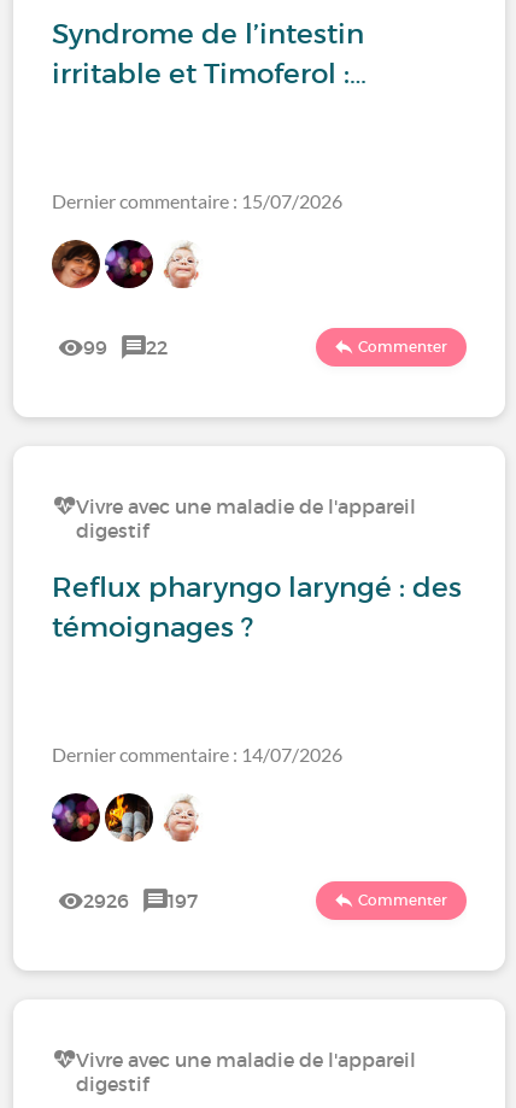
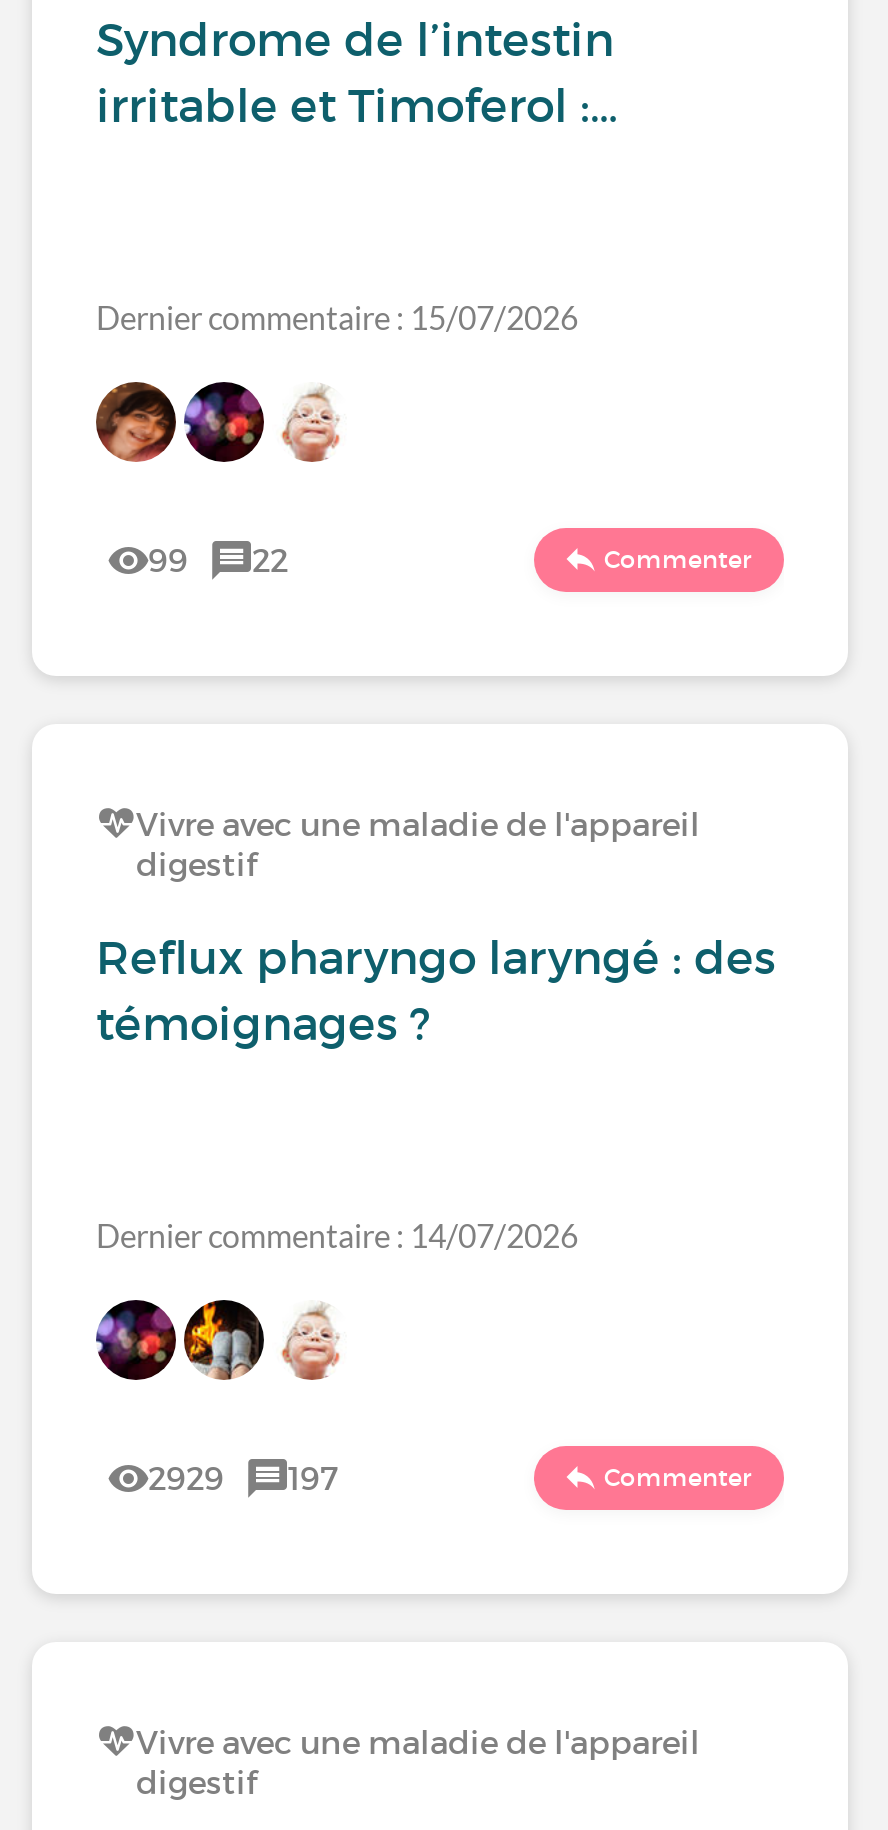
- 2926
+ 2929
